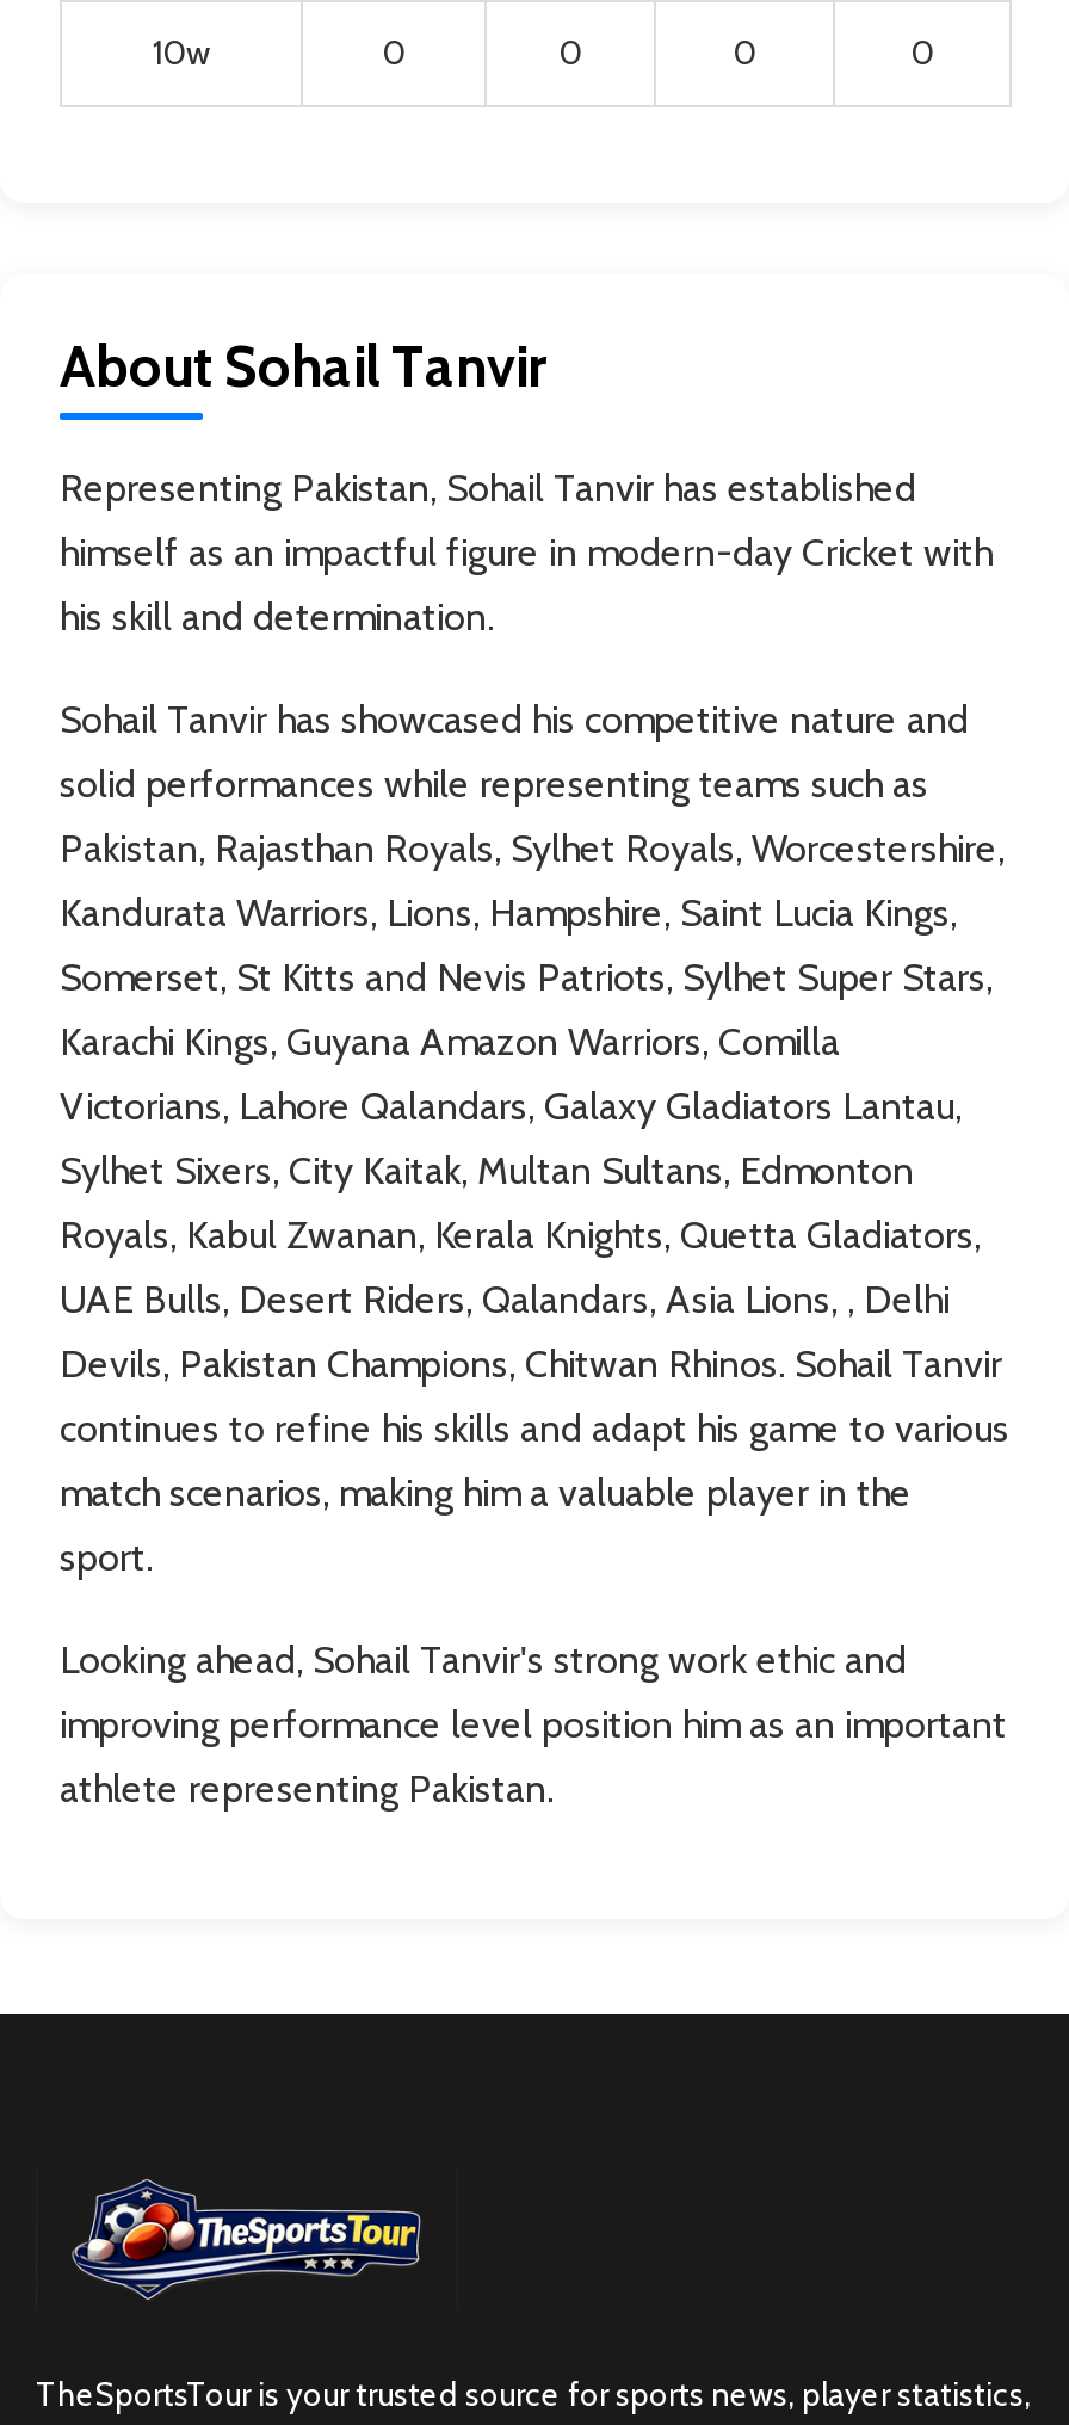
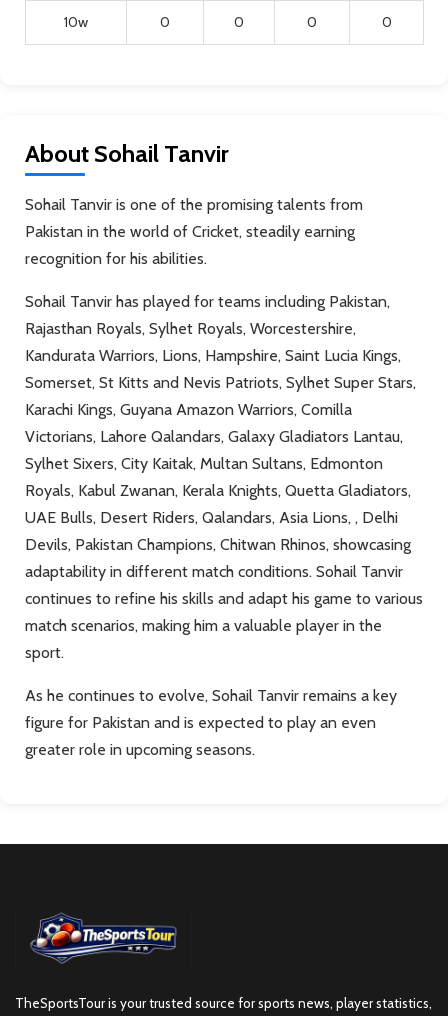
- Representing Pakistan, Sohail Tanvir has established
- himself as an impactful figure in modern-day Cricket with
- his skill and determination.
+ Sohail Tanvir is one of the promising talents from
+ Pakistan in the world of Cricket, steadily earning
+ recognition for his abilities.

- Sohail Tanvir has showcased his competitive nature and
- solid performances while representing teams such as
- Pakistan, Rajasthan Royals, Sylhet Royals, Worcestershire,
+ Sohail Tanvir has played for teams including Pakistan,
+ Rajasthan Royals, Sylhet Royals, Worcestershire,

moved up: Kandurata Warriors, Lions, Hampshire, Saint Lucia Kings, | Somerset, St Kitts and Nevis Patriots, Sylhet Super Stars, | Karachi Kings, Guyana Amazon Warriors, Comilla | Victorians, Lahore Qalandars, Galaxy Gladiators Lantau, | Sylhet Sixers, City Kaitak, Multan Sultans, Edmonton | Royals, Kabul Zwanan, Kerala Knights, Quetta Gladiators, | UAE Bulls, Desert Riders, Qalandars, Asia Lions, , Delhi

- Devils, Pakistan Champions, Chitwan Rhinos. Sohail Tanvir
+ Devils, Pakistan Champions, Chitwan Rhinos, showcasing
+ adaptability in different match conditions. Sohail Tanvir

- Looking ahead, Sohail Tanvir's strong work ethic and
- improving performance level position him as an important
- athlete representing Pakistan.
+ As he continues to evolve, Sohail Tanvir remains a key
+ figure for Pakistan and is expected to play an even
+ greater role in upcoming seasons.
